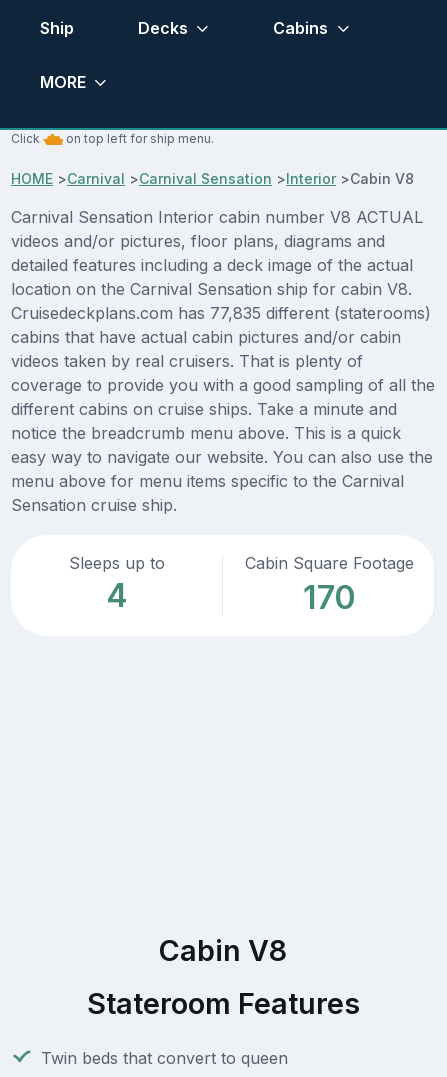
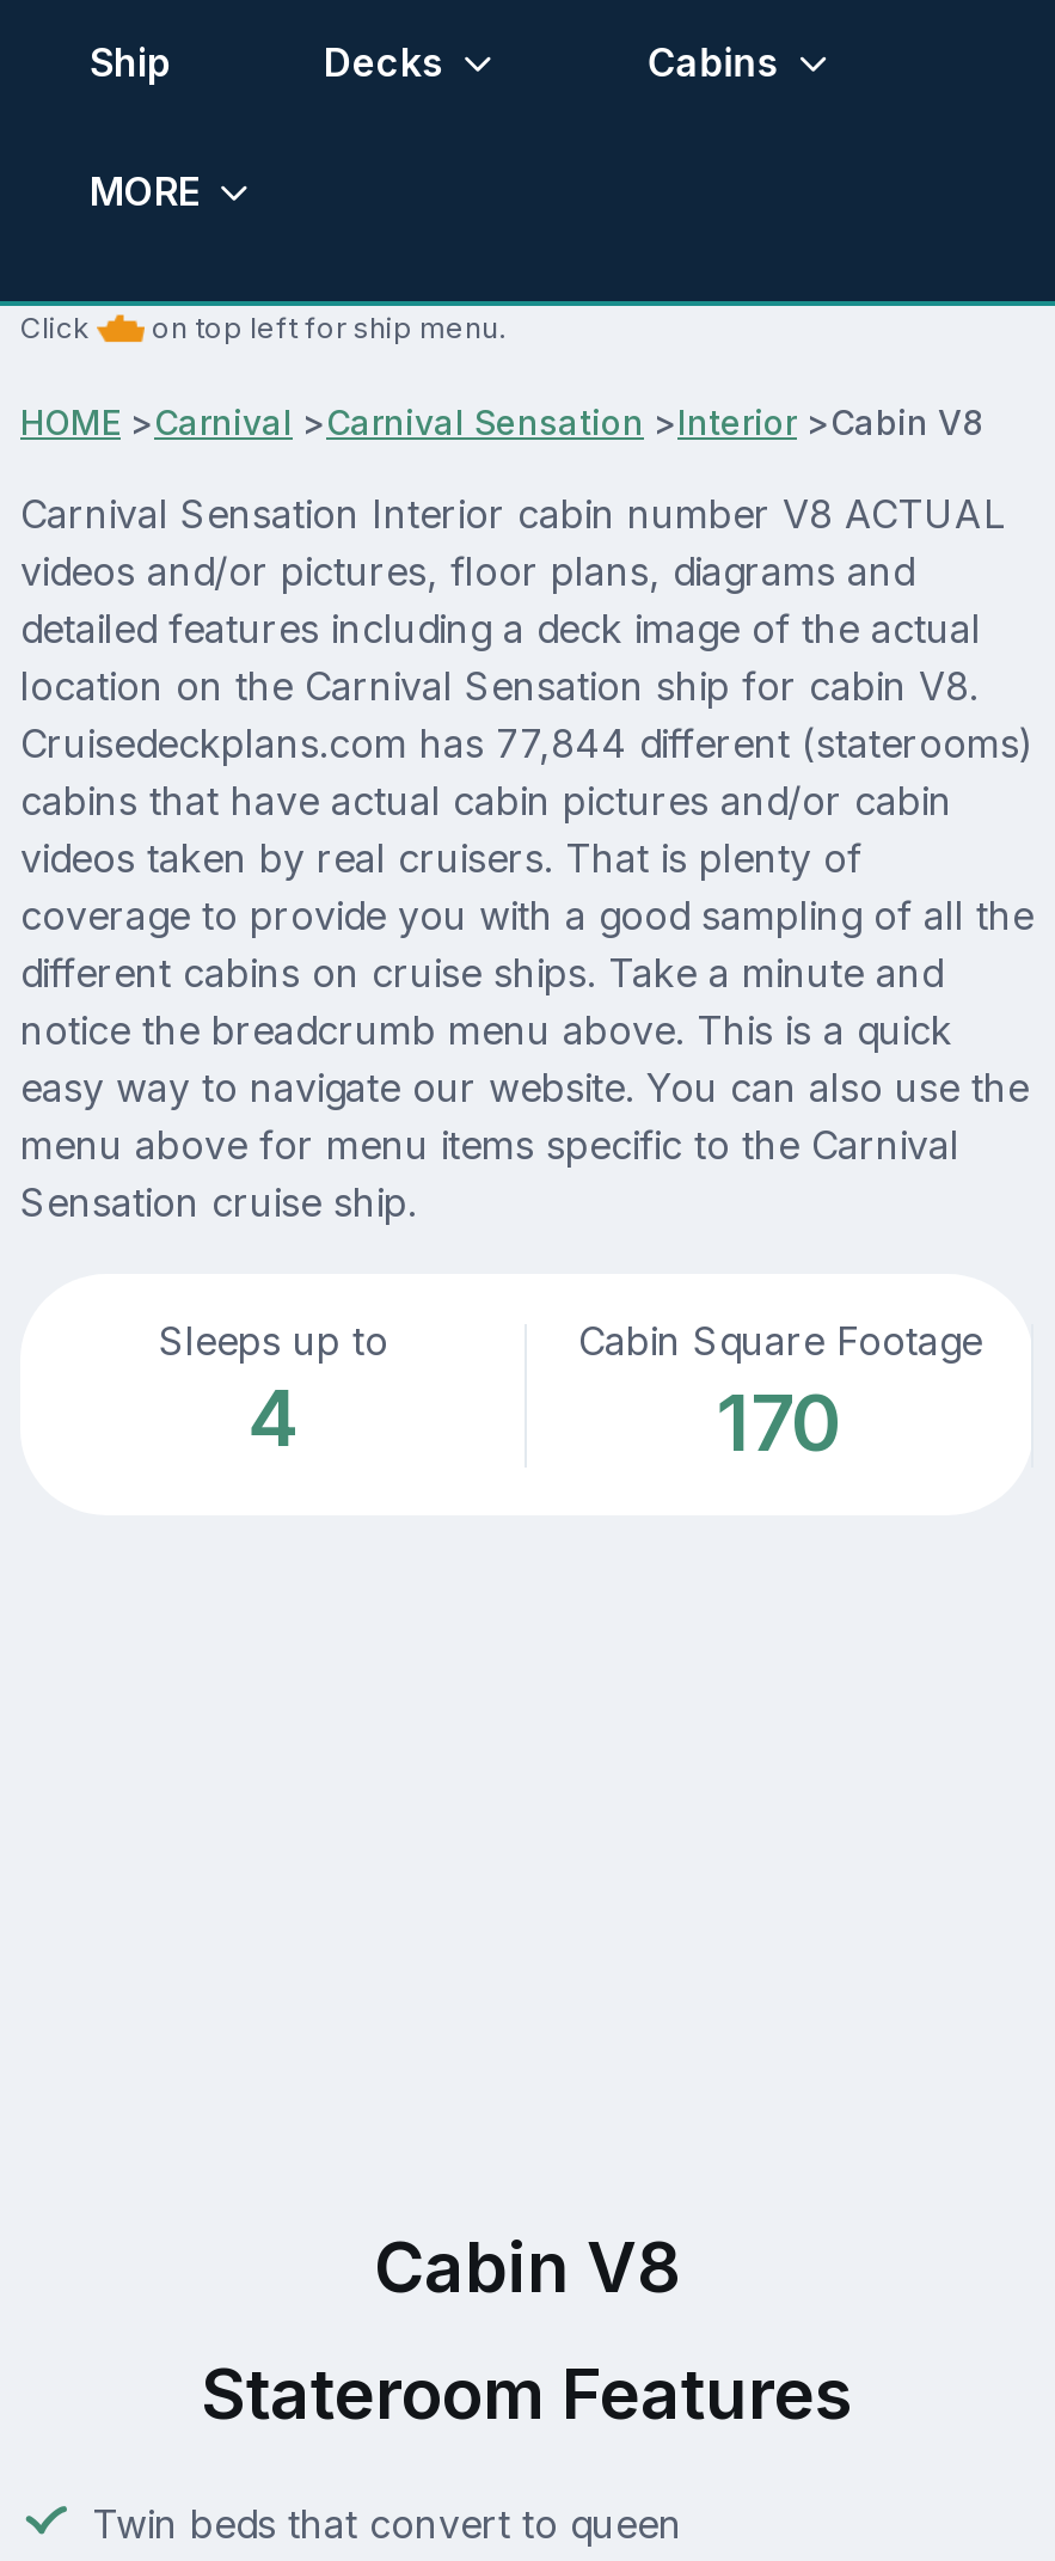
- Cruisedeckplans.com has 77,835 different (staterooms)
+ Cruisedeckplans.com has 77,844 different (staterooms)
